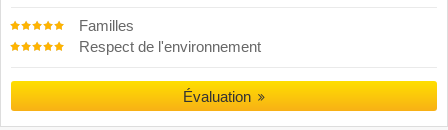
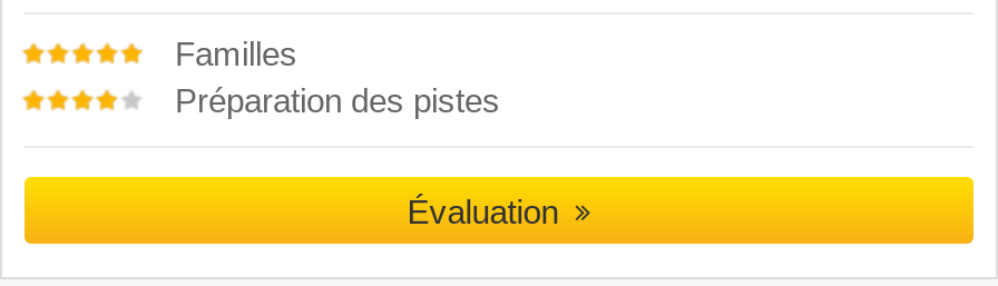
- Respect de l'environnement
+ Préparation des pistes
